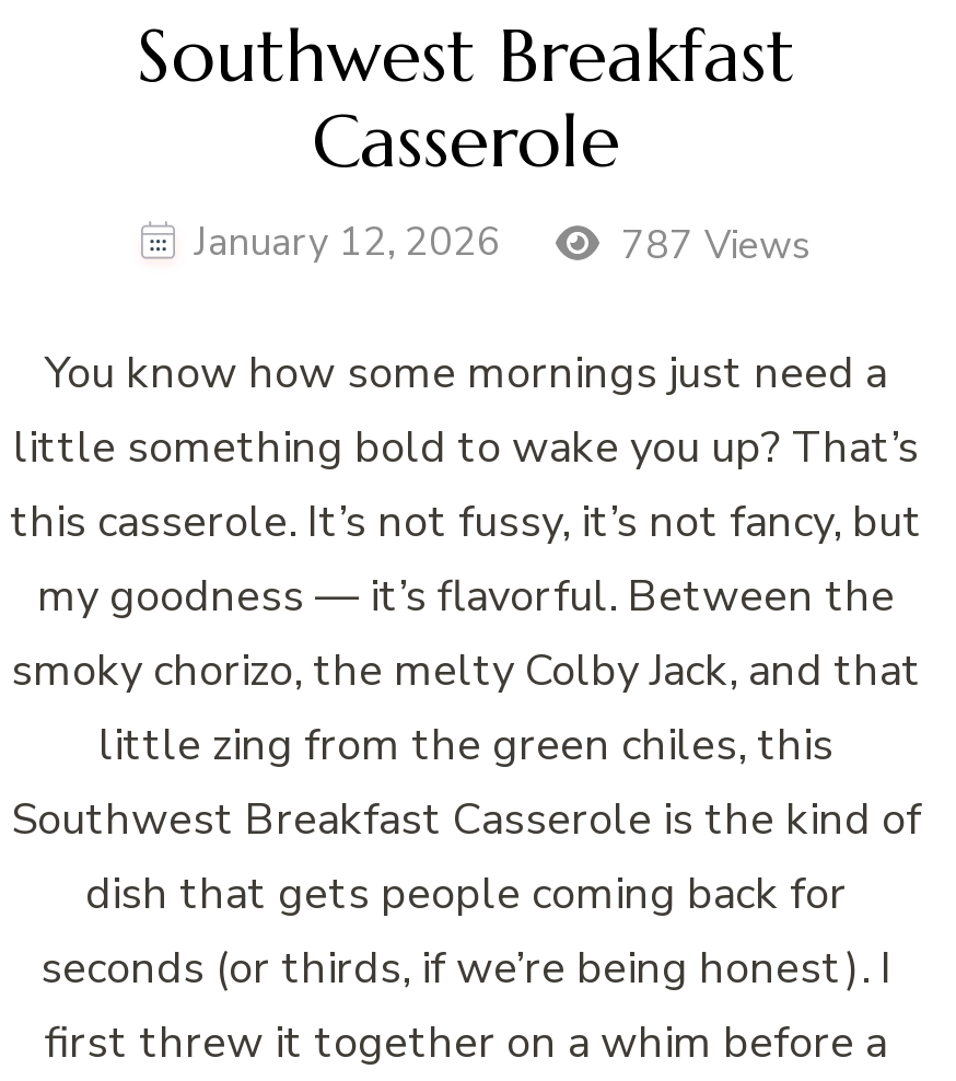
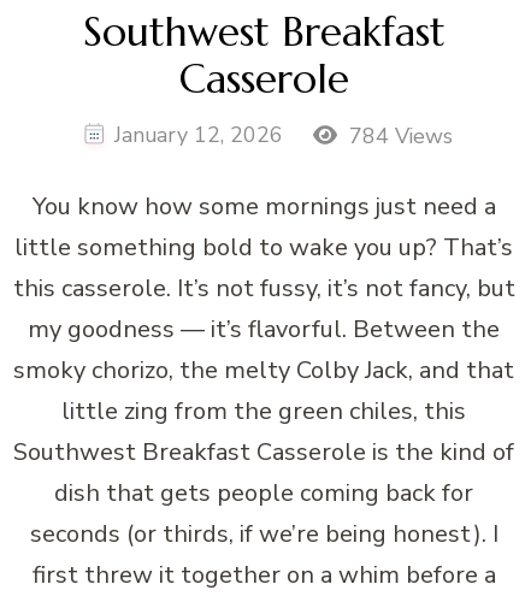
- 787 Views
+ 784 Views
